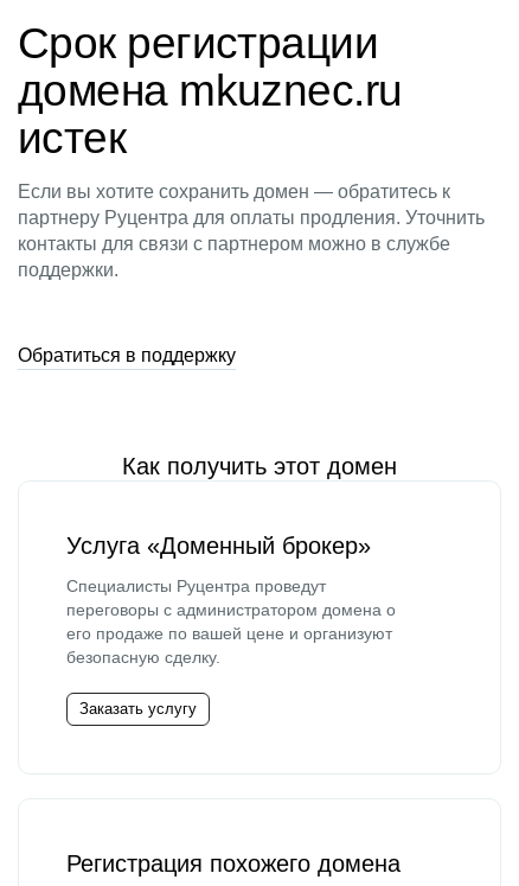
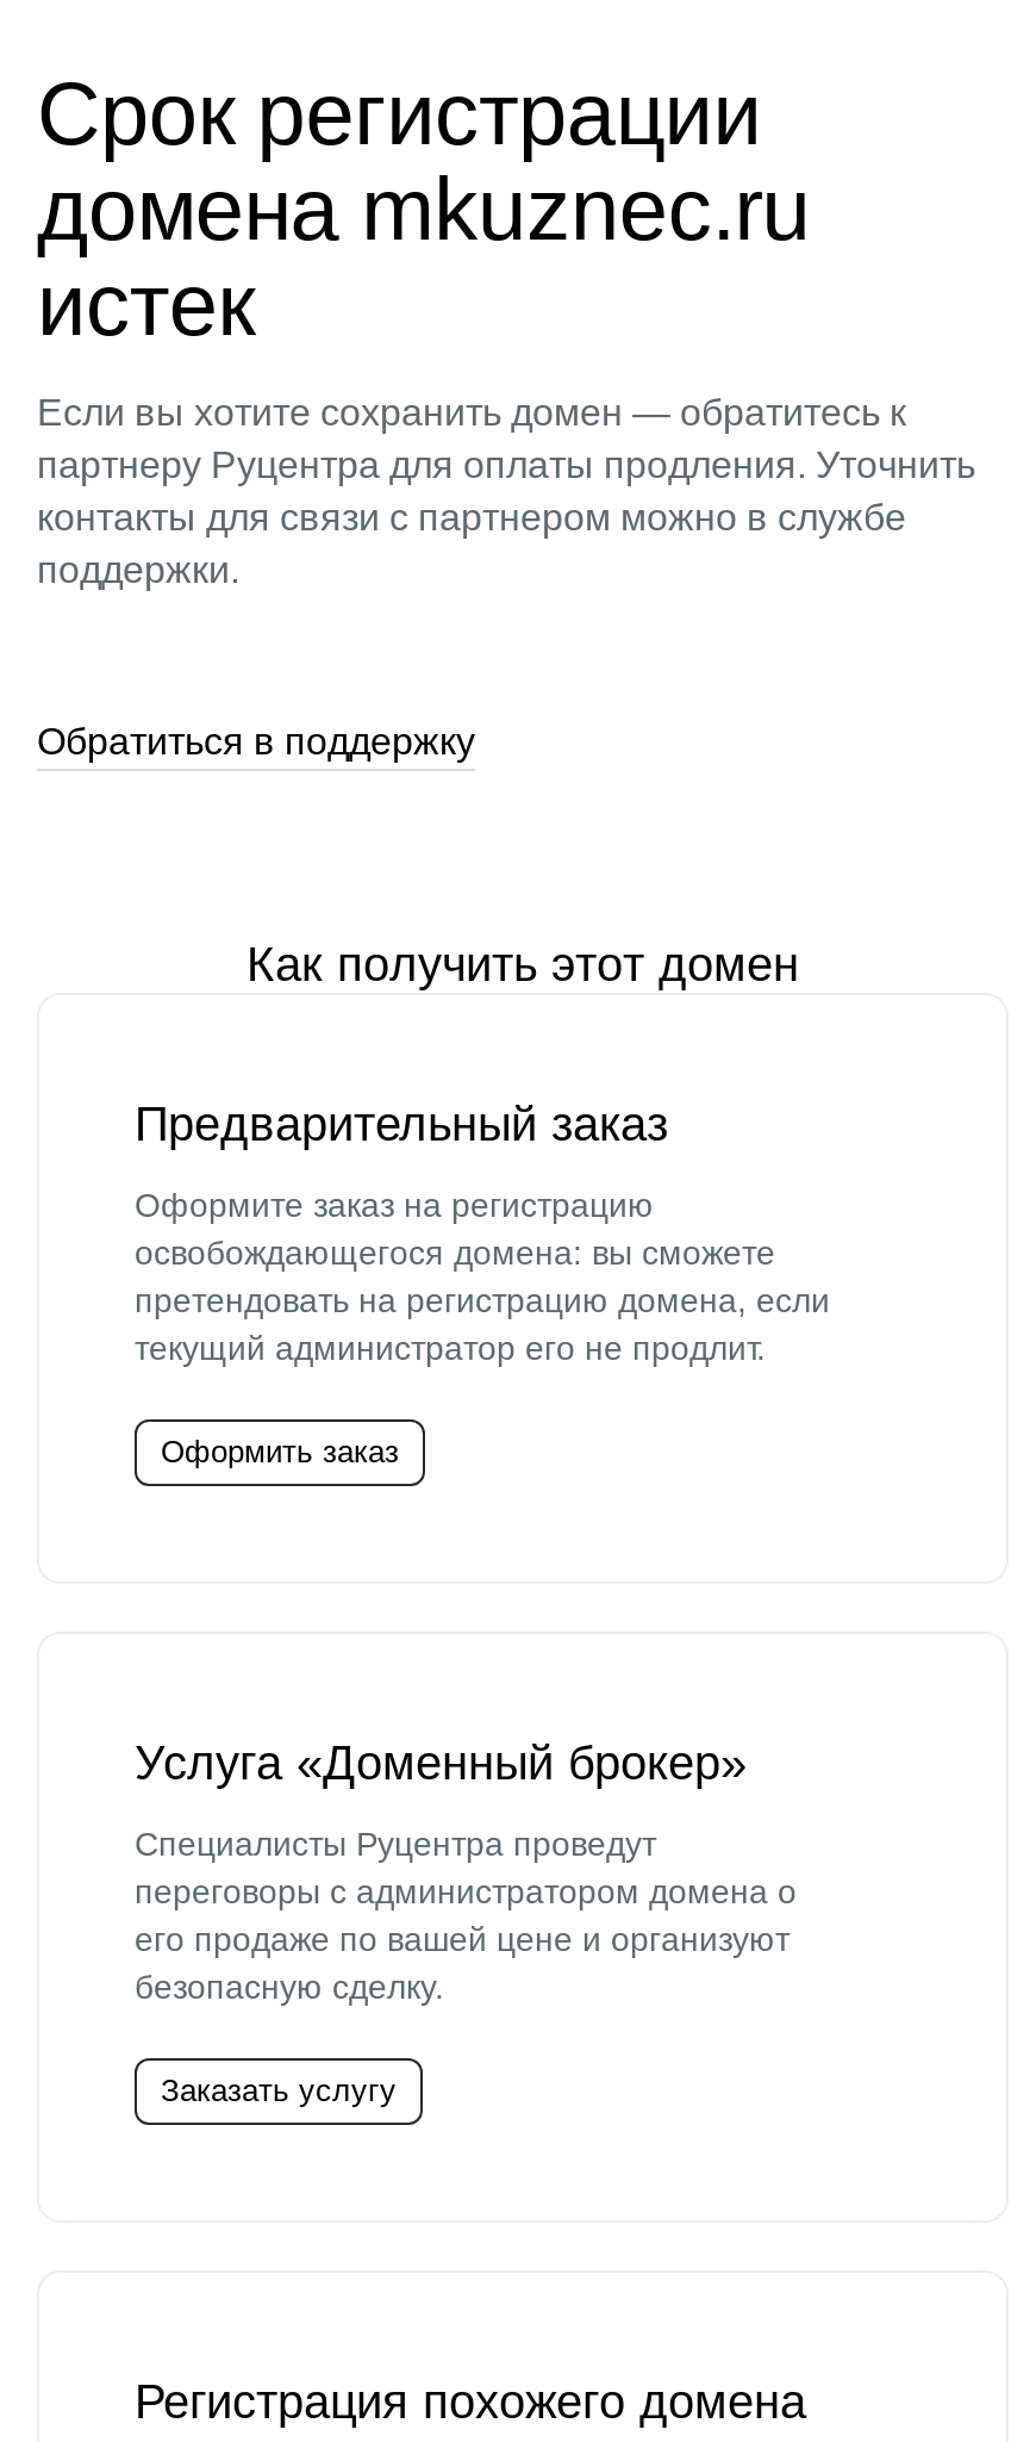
+ Предварительный заказ
+ Оформите заказ на регистрацию
+ освобождающегося домена: вы сможете
+ претендовать на регистрацию домена, если
+ текущий администратор его не продлит.
+ Оформить заказ
